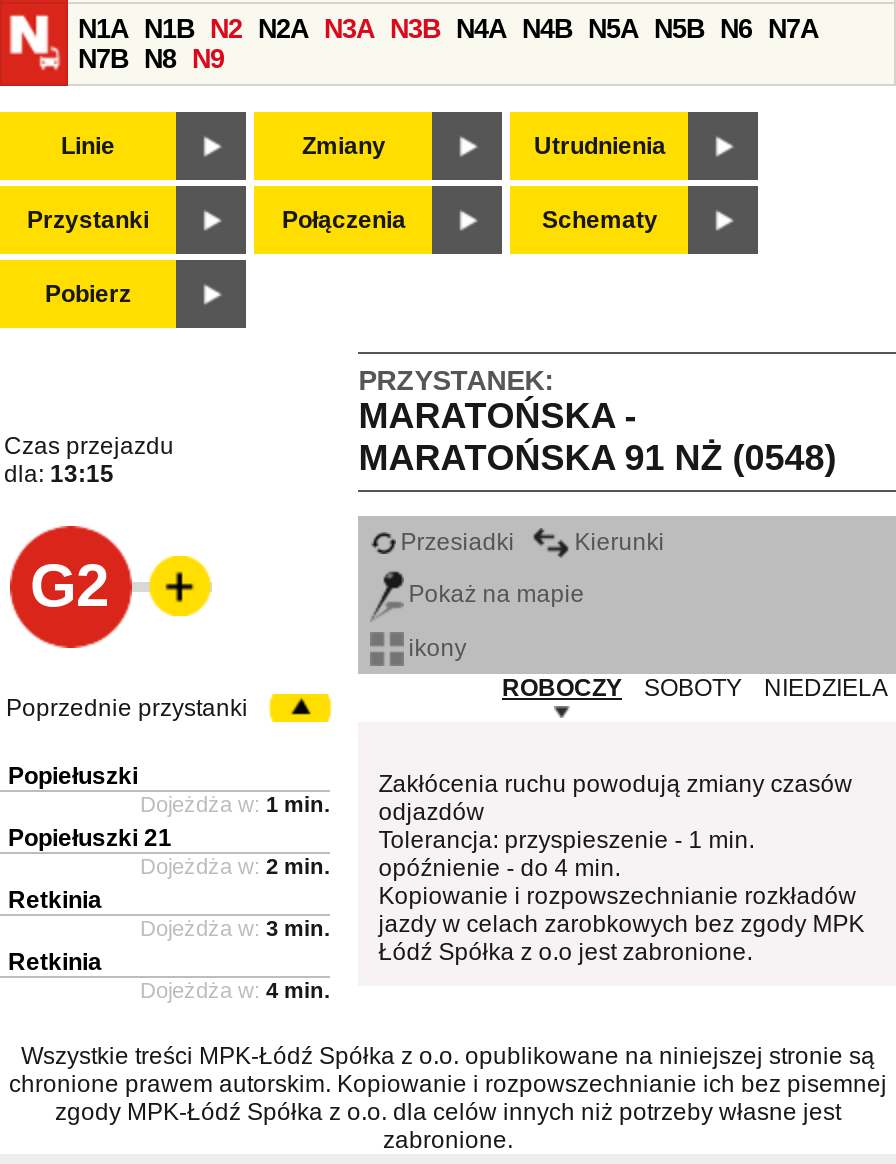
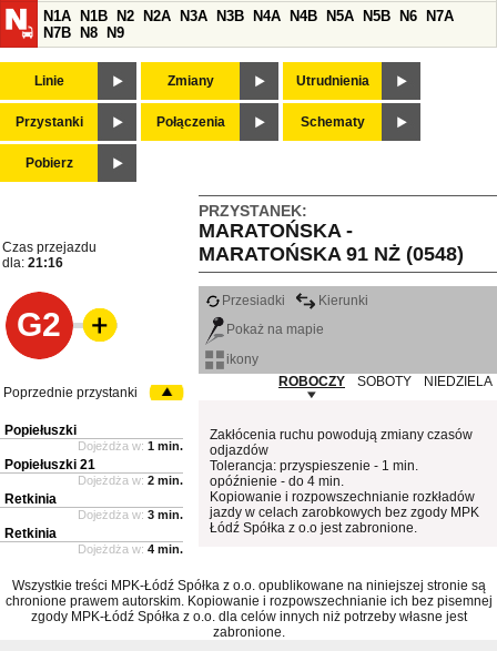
- dla: 13:15
+ dla: 21:16
